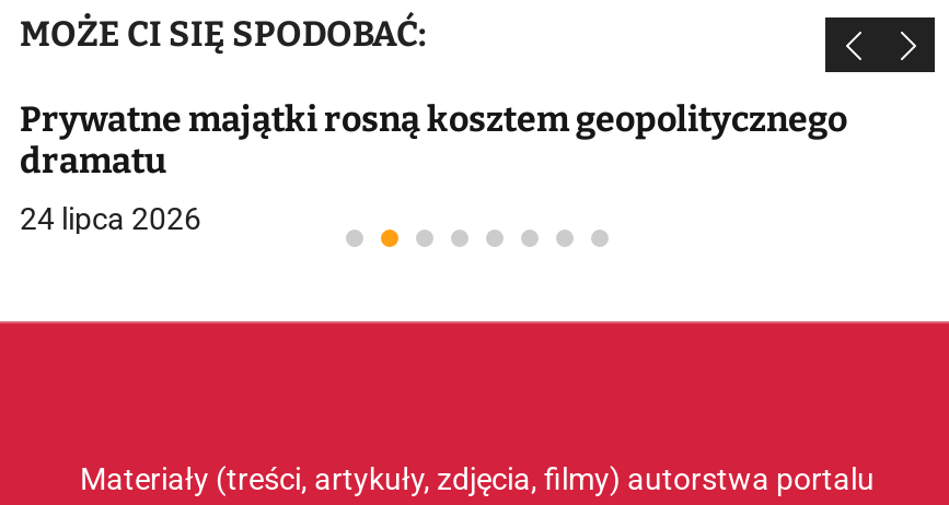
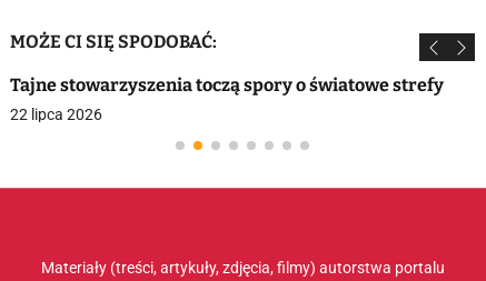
- Prywatne majątki rosną kosztem geopolitycznego
- dramatu
+ Tajne stowarzyszenia toczą spory o światowe strefy

- 24 lipca 2026
+ 22 lipca 2026
